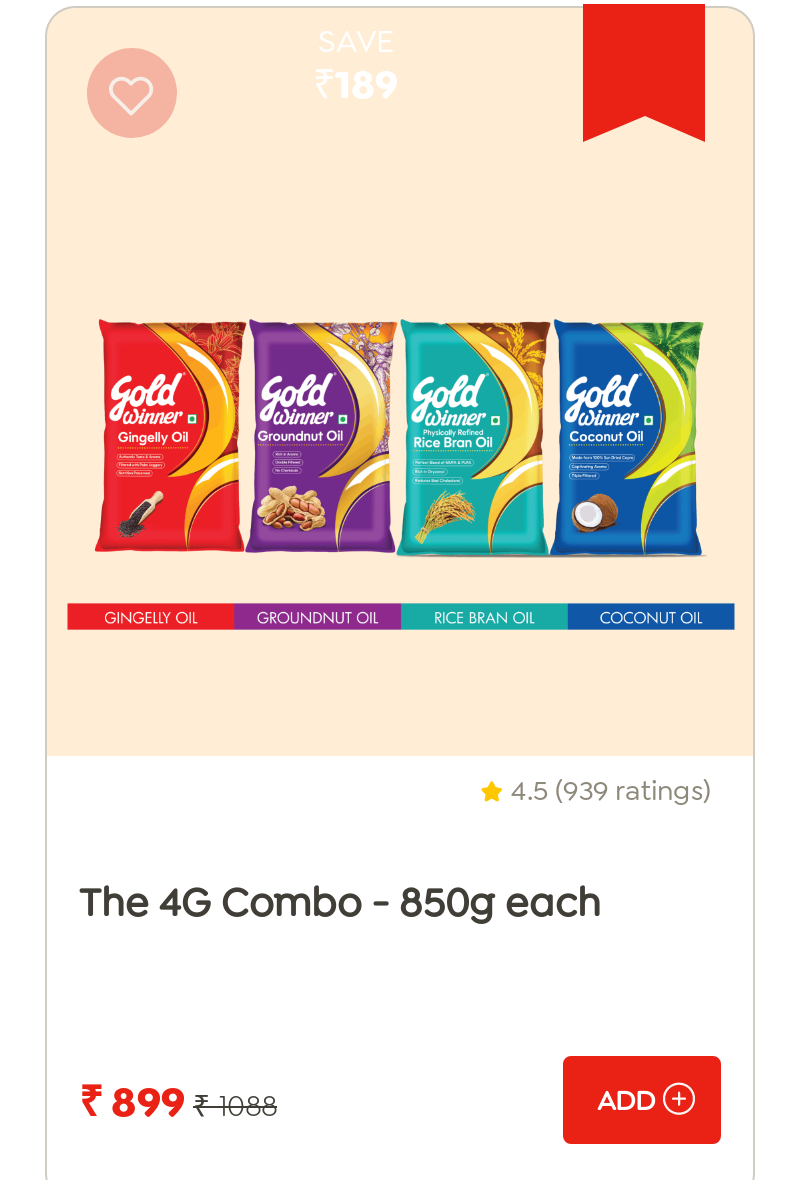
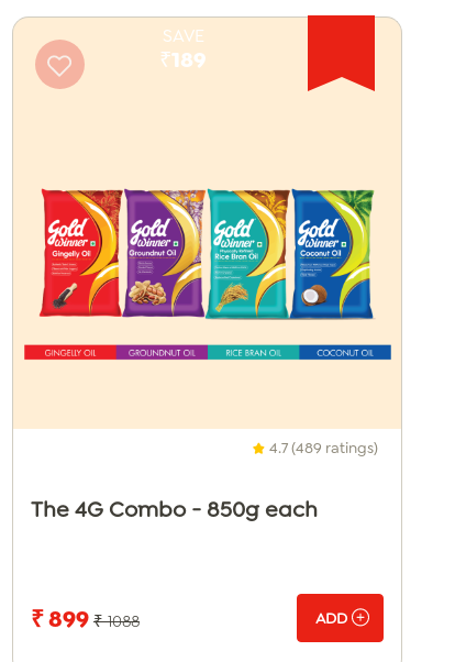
- 4.5 (939 ratings)
+ 4.7 (489 ratings)
